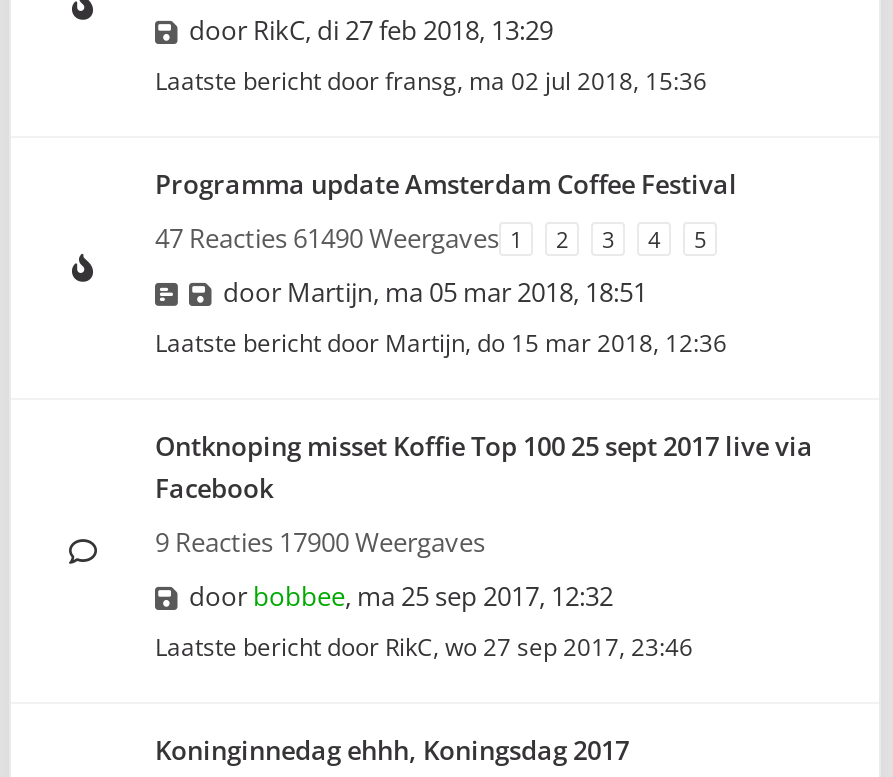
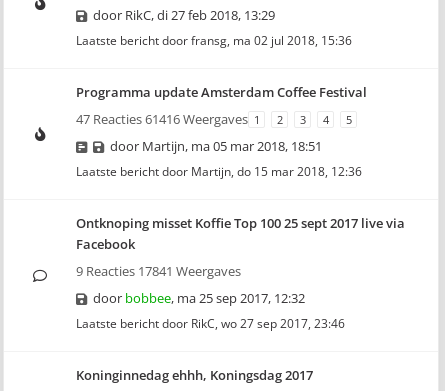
- 47 Reacties 61490 Weergaves 1
+ 47 Reacties 61416 Weergaves 1

- 9 Reacties 17900 Weergaves
+ 9 Reacties 17841 Weergaves
